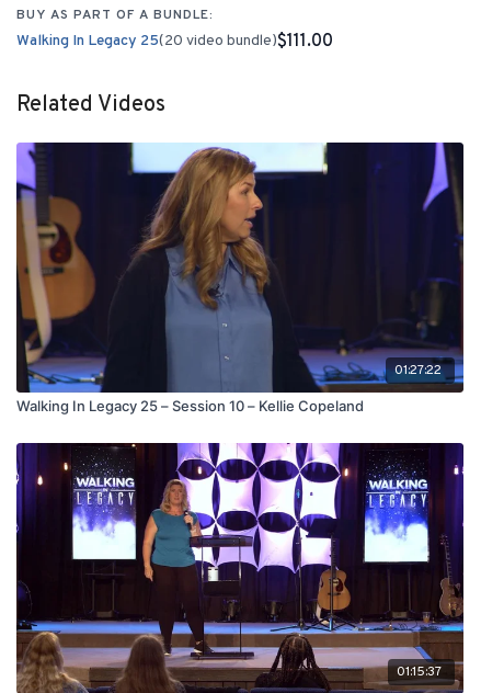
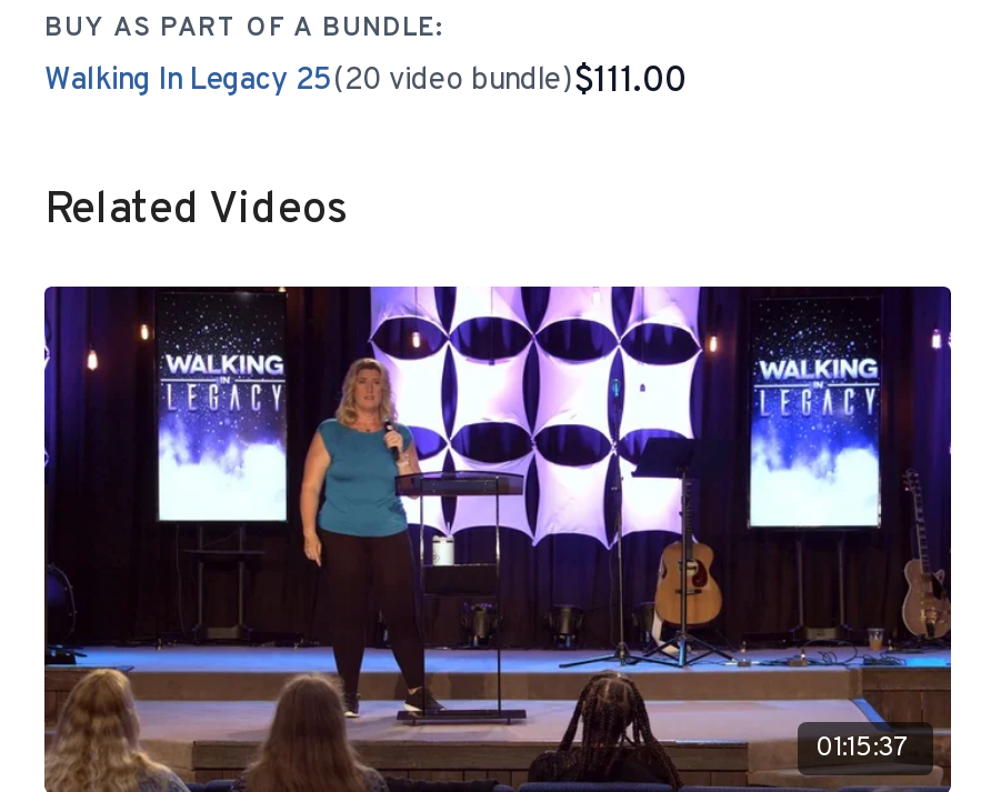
- [image]
- 01:27:22
- Walking In Legacy 25 – Session 10 – Kellie Copeland
